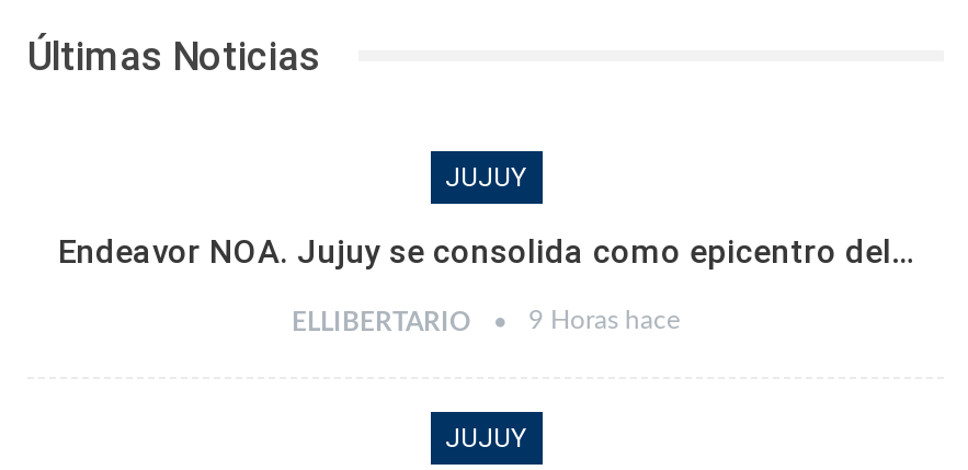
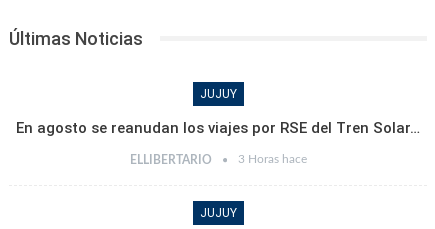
- Endeavor NOA. Jujuy se consolida como epicentro del…
+ En agosto se reanudan los viajes por RSE del Tren Solar…

- ELLIBERTARIO 9 Horas hace
+ ELLIBERTARIO 3 Horas hace
